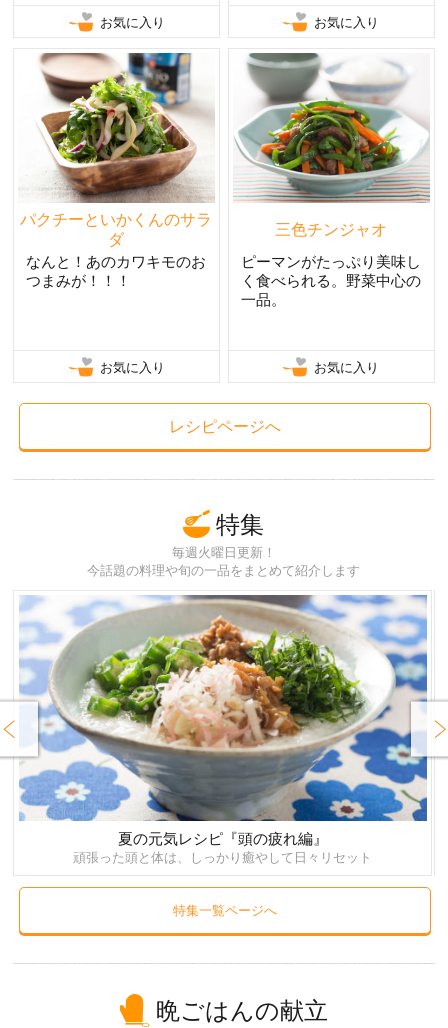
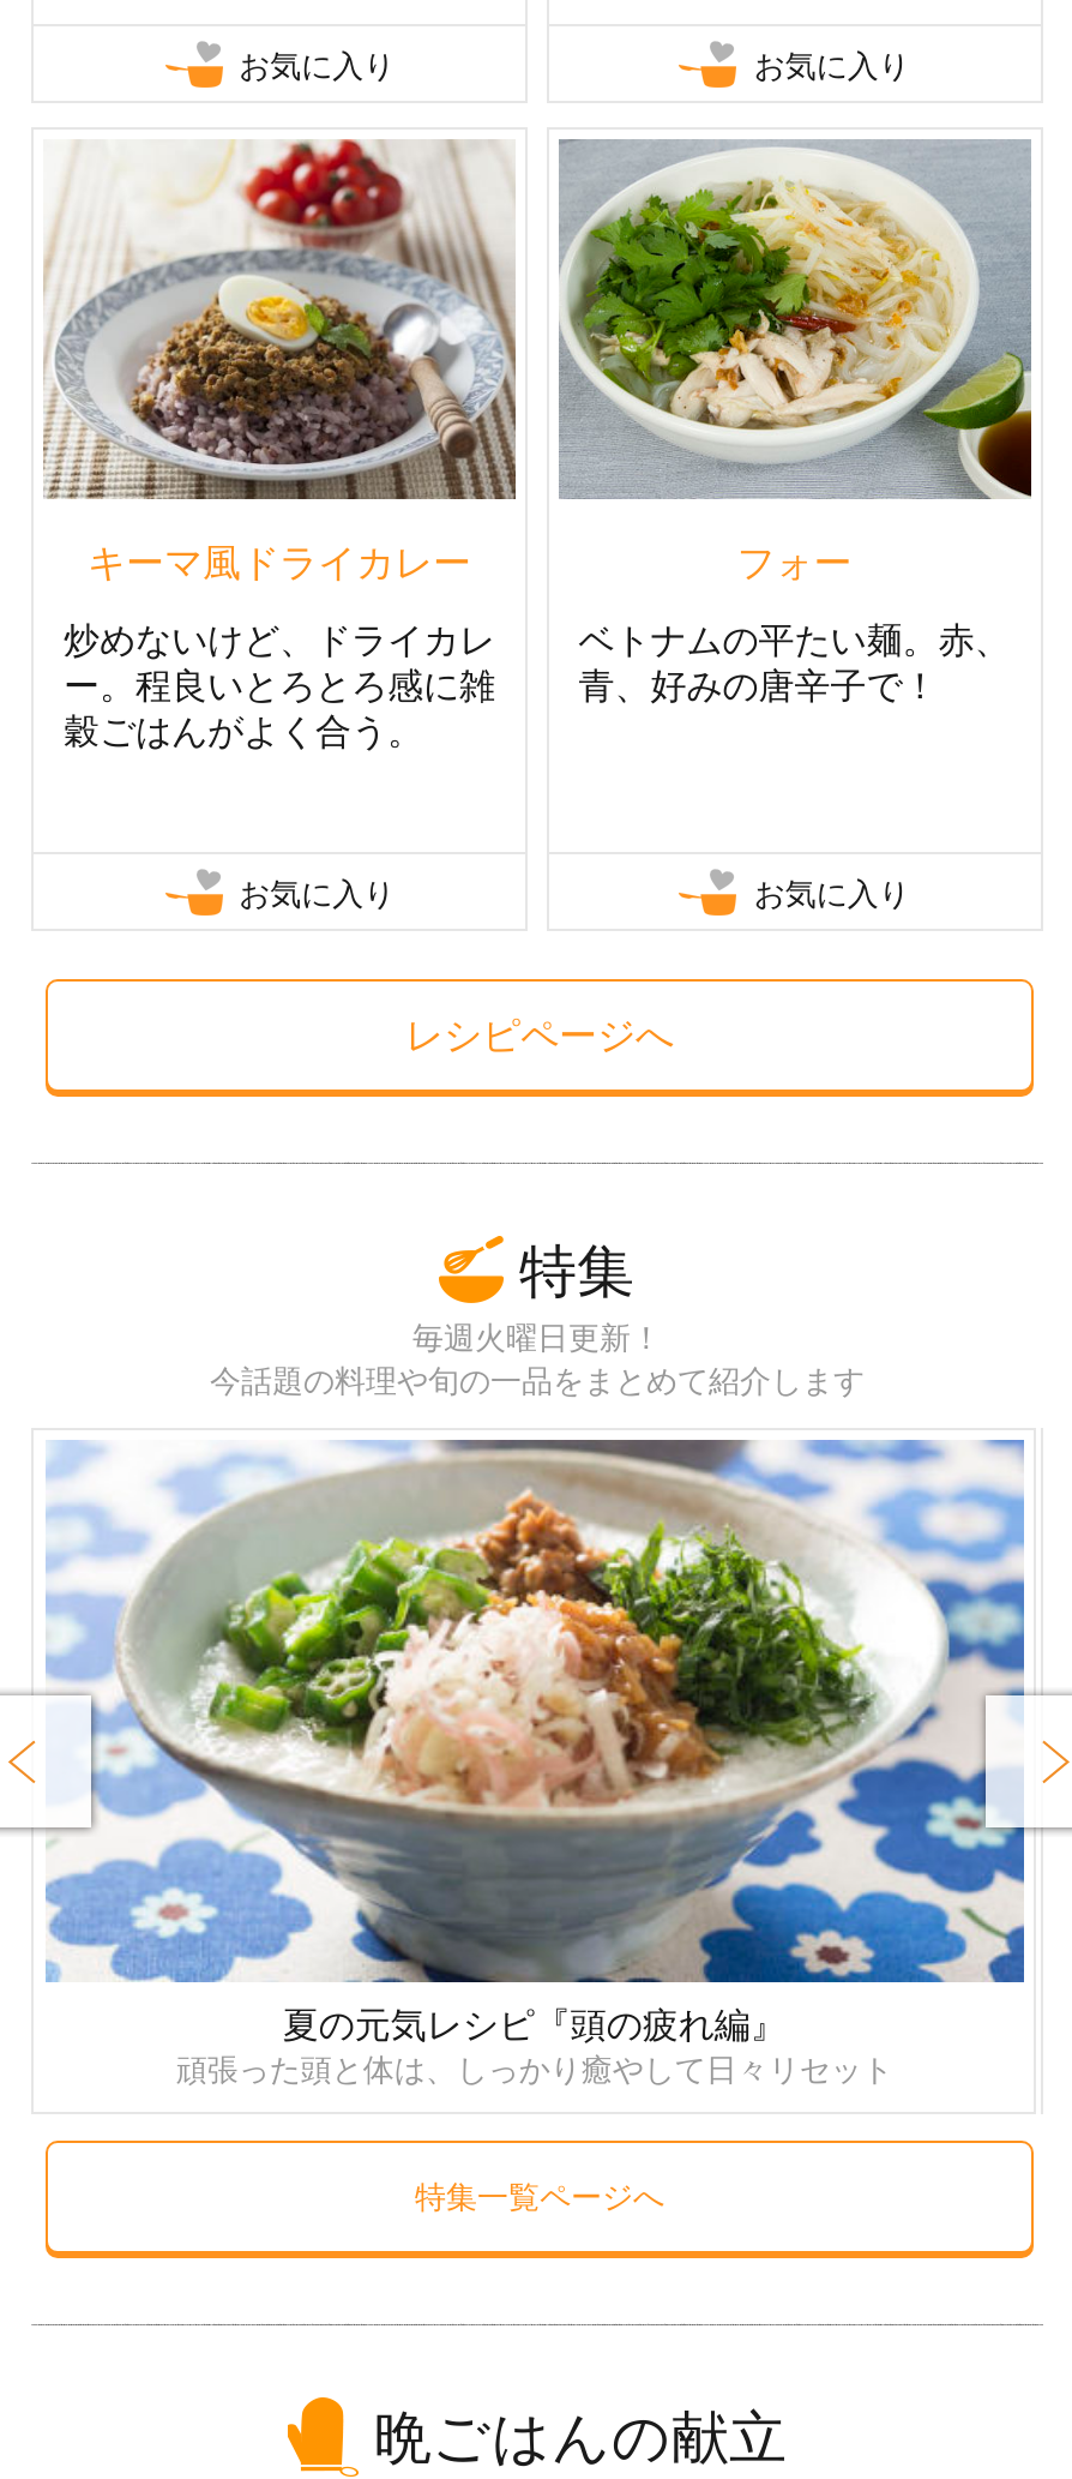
- [image]
- パクチーといかくんのサラ
- ダ
- なんと！あのカワキモのお
- つまみが！！！
+ [image]
+ キーマ風ドライカレー
+ 炒めないけど、ドライカレ
+ ー。程良いとろとろ感に雑
+ 穀ごはんがよく合う。

- [image]
- 三色チンジャオ
+ [image]
+ フォー

- ピーマンがたっぷり美味し
- く食べられる。野菜中心の
- 一品。
+ ベトナムの平たい麺。赤、
+ 青、好みの唐辛子で！
